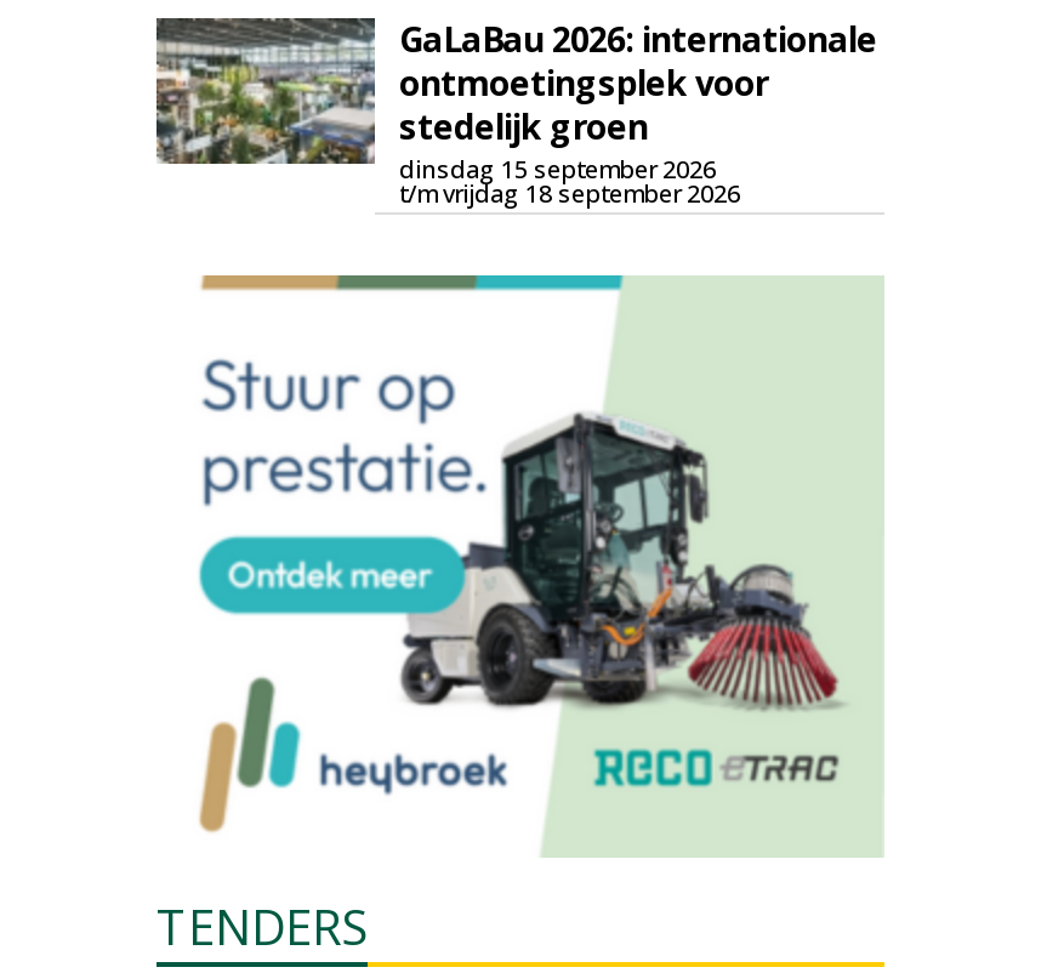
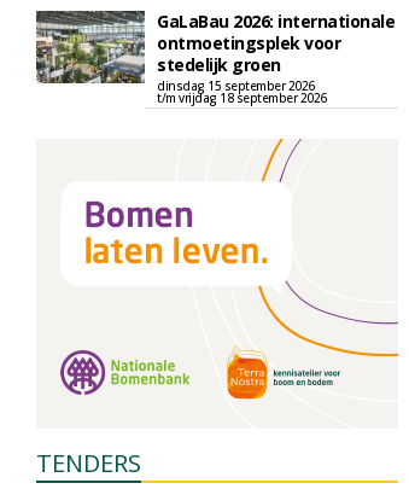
- [image]
+ [image]
